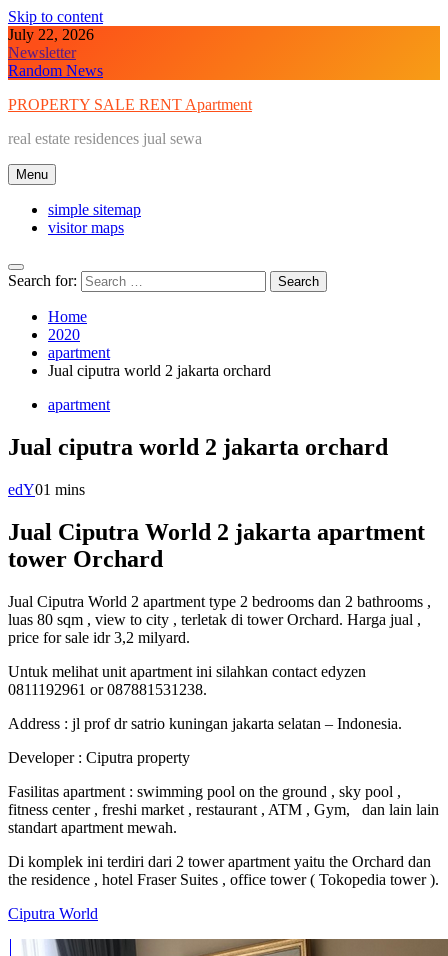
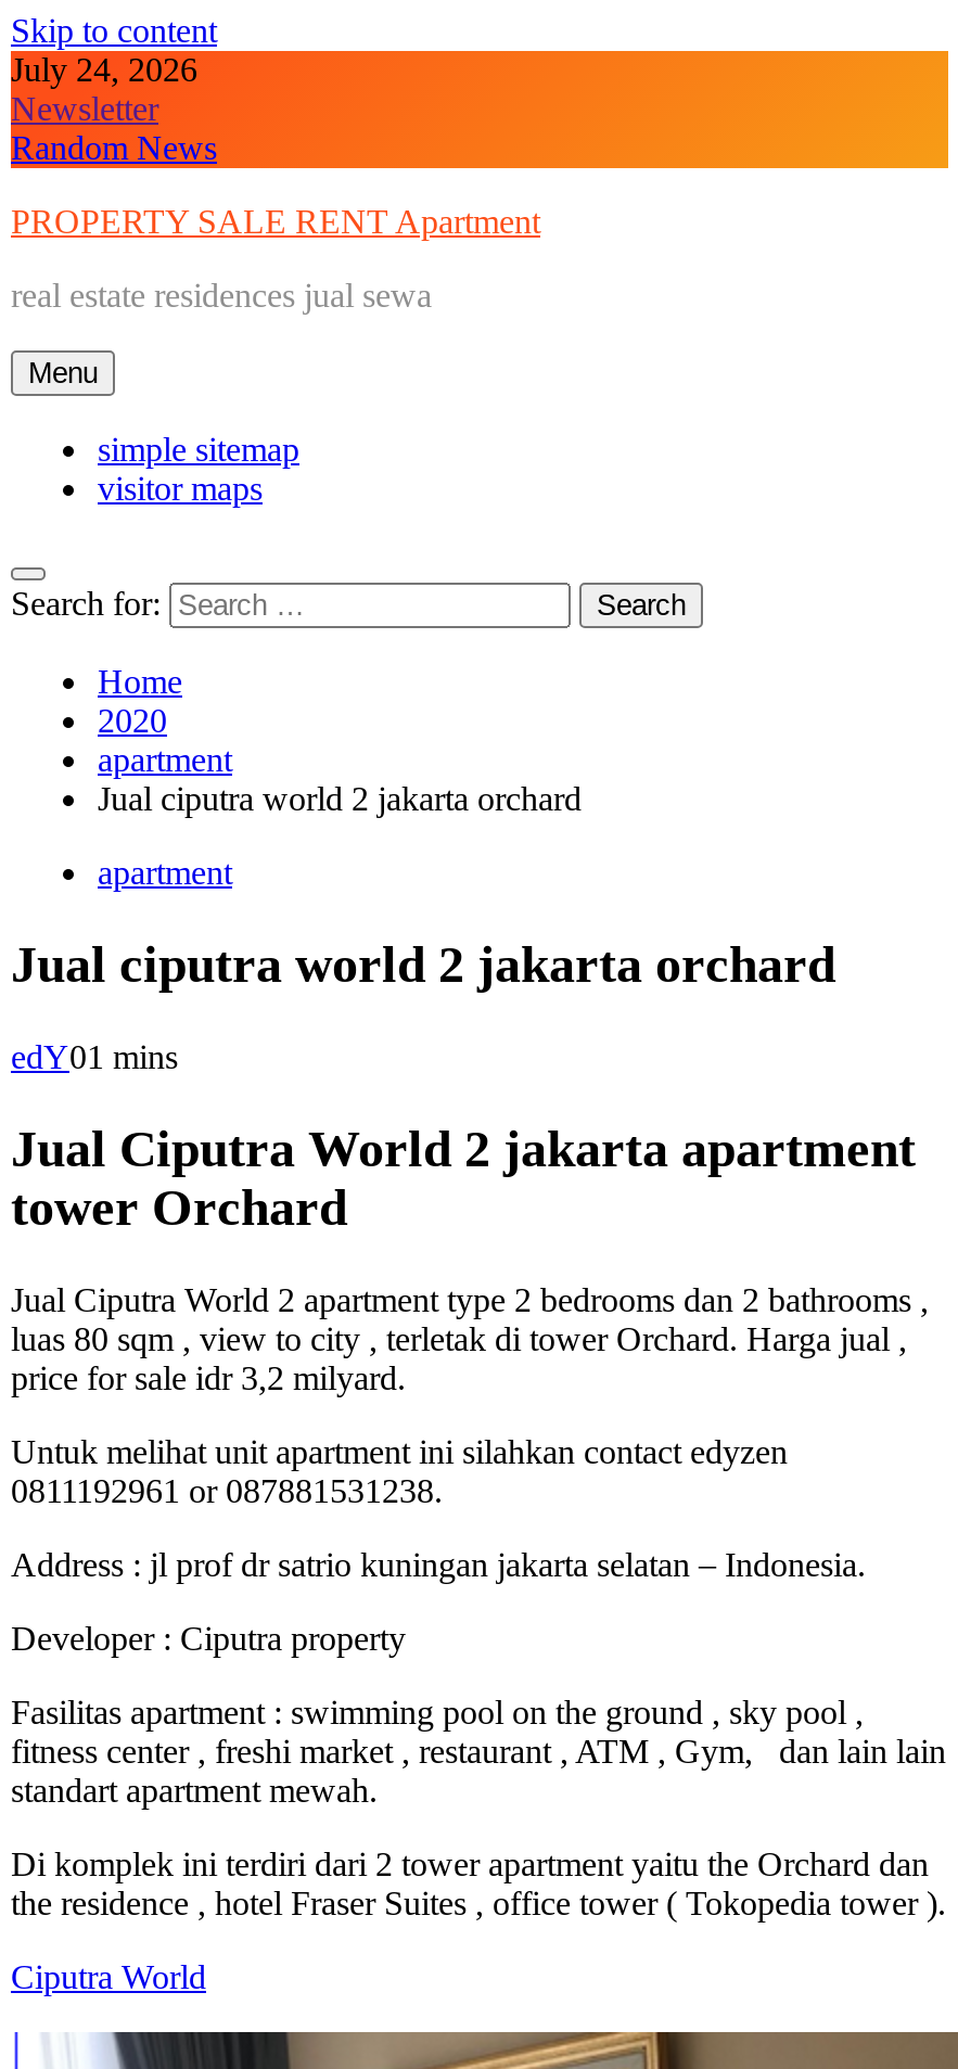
- July 22, 2026
+ July 24, 2026
